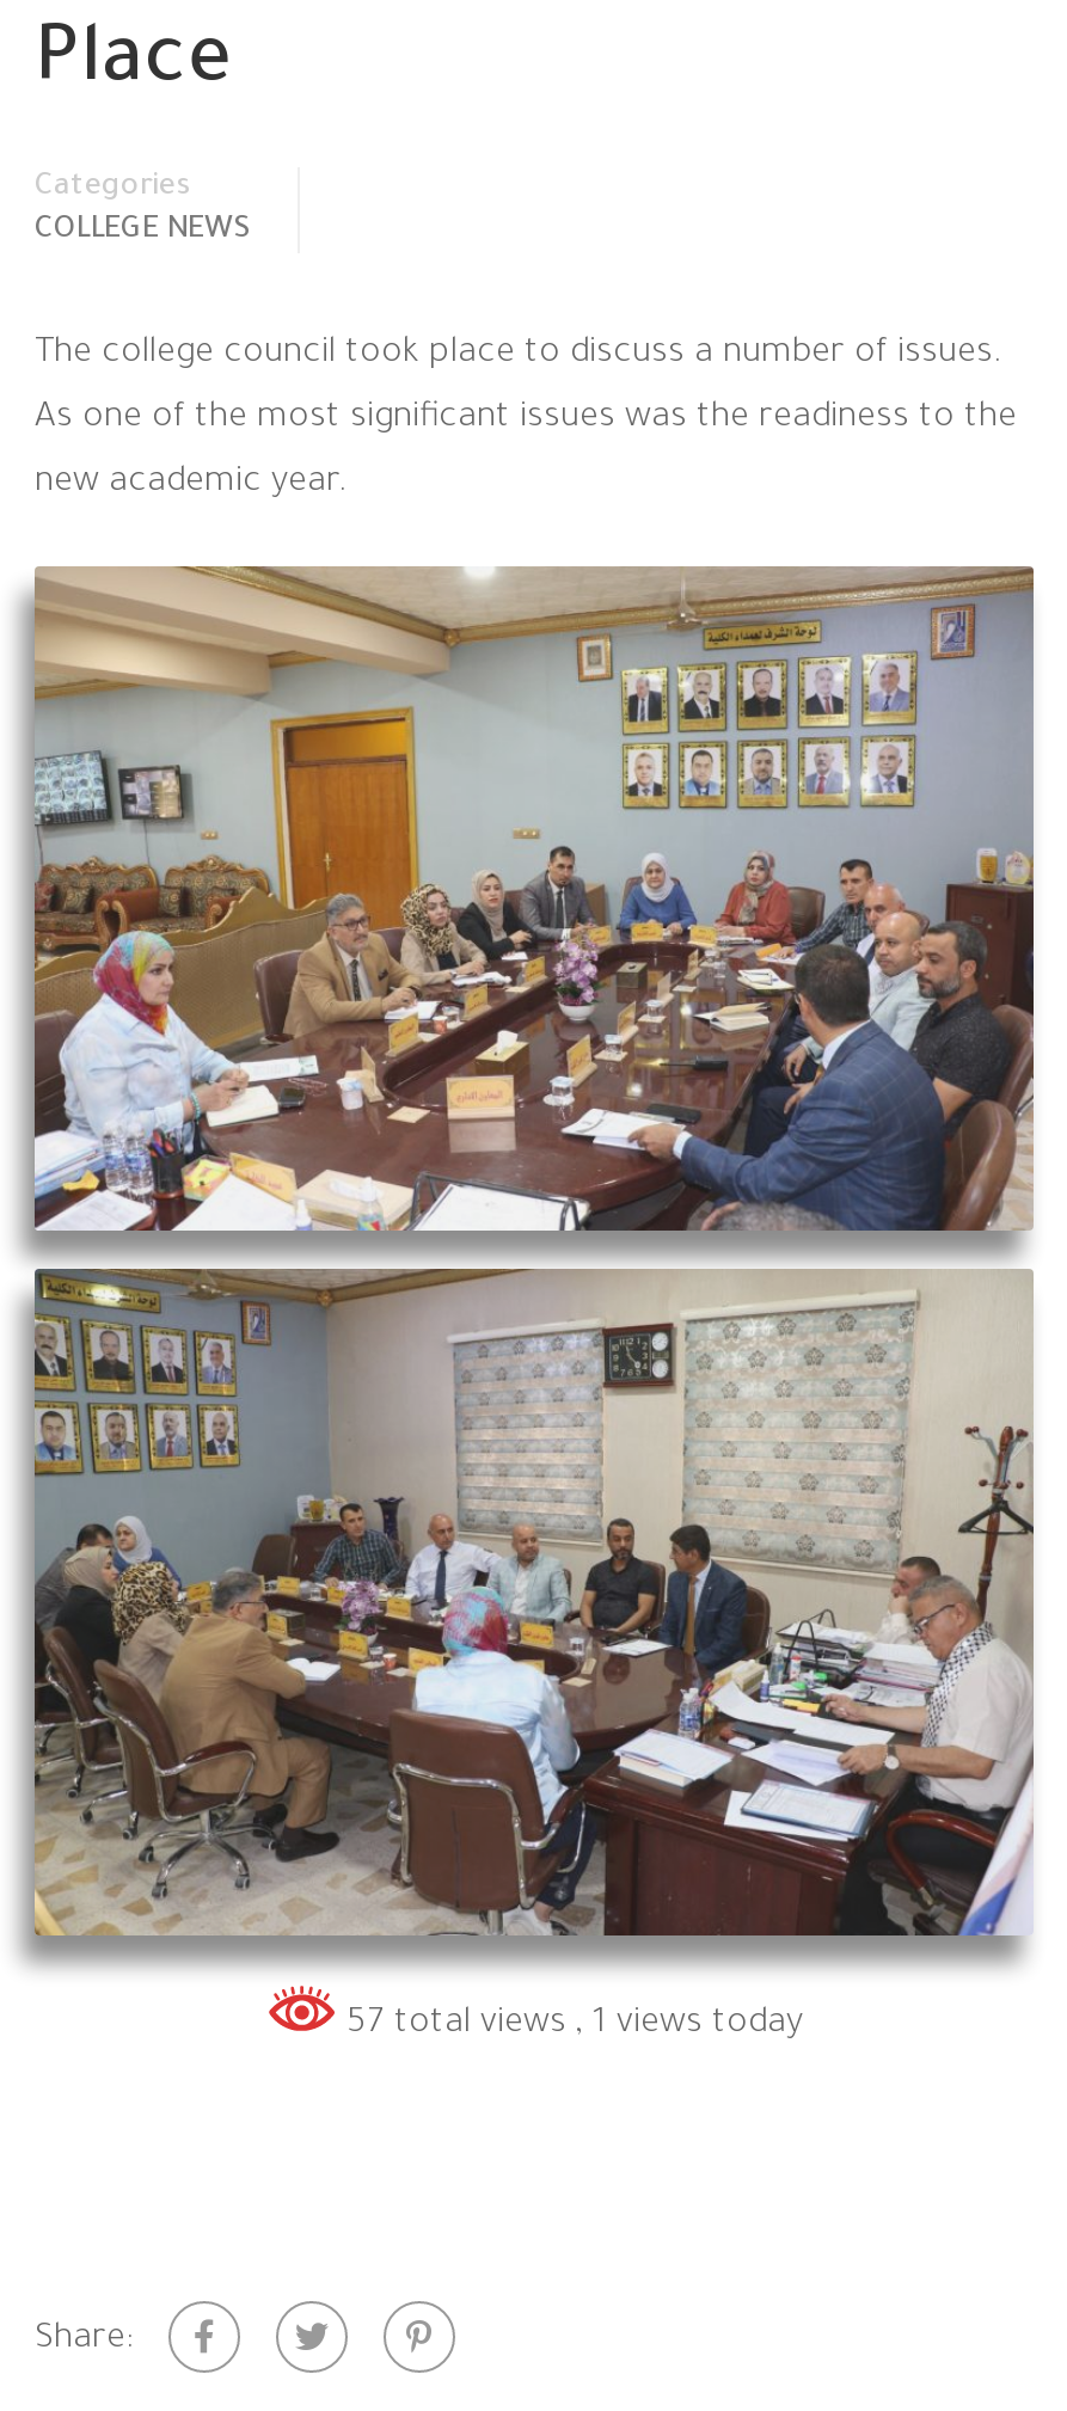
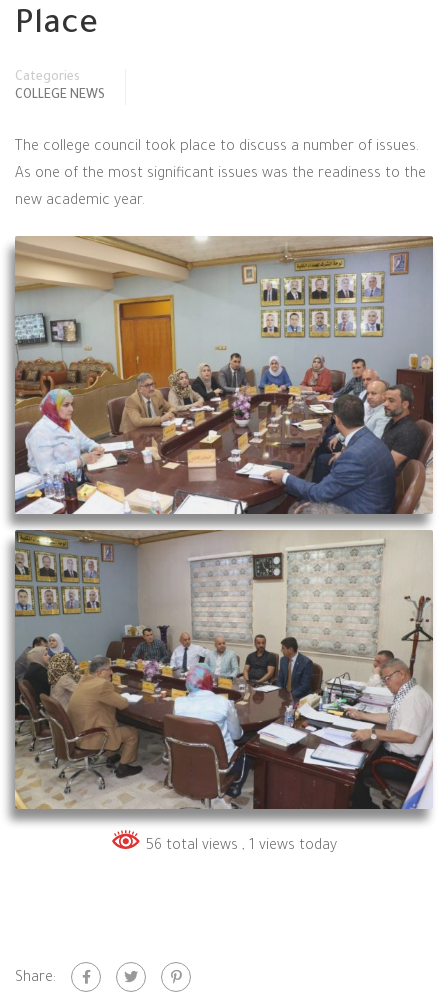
- 57 total views, 1 views today
+ 56 total views, 1 views today
